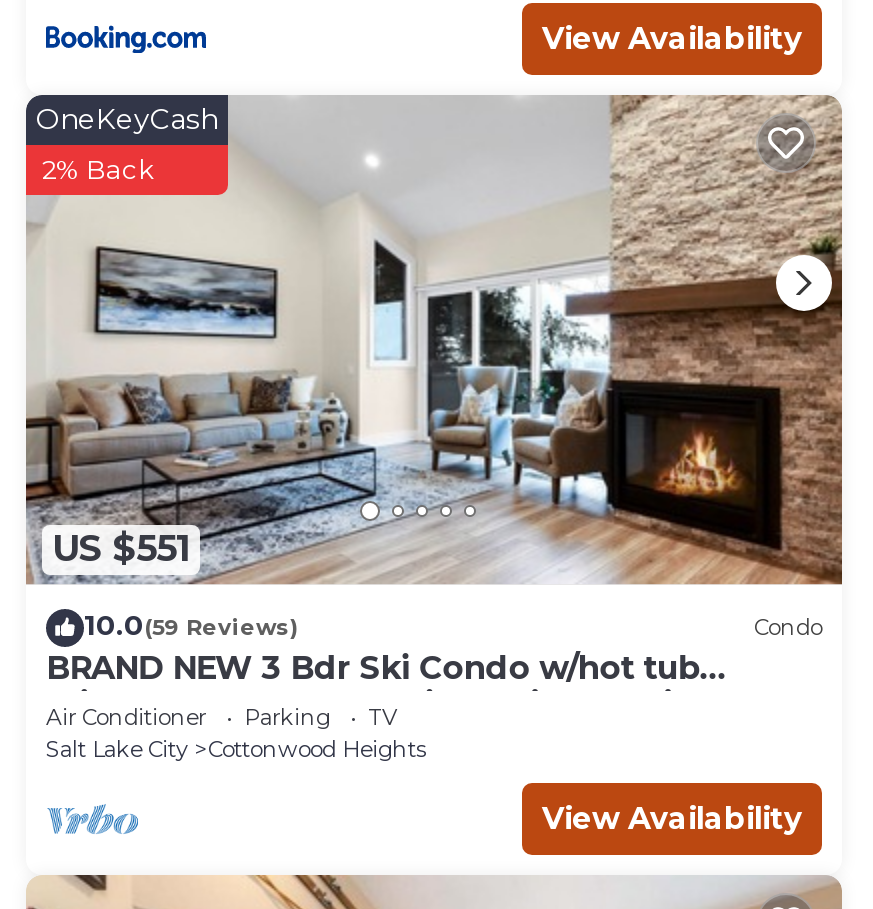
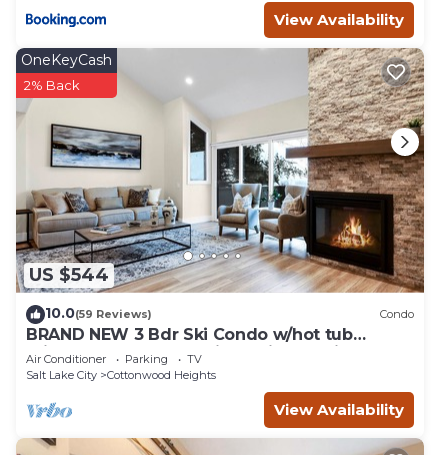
- US $551
+ US $544
